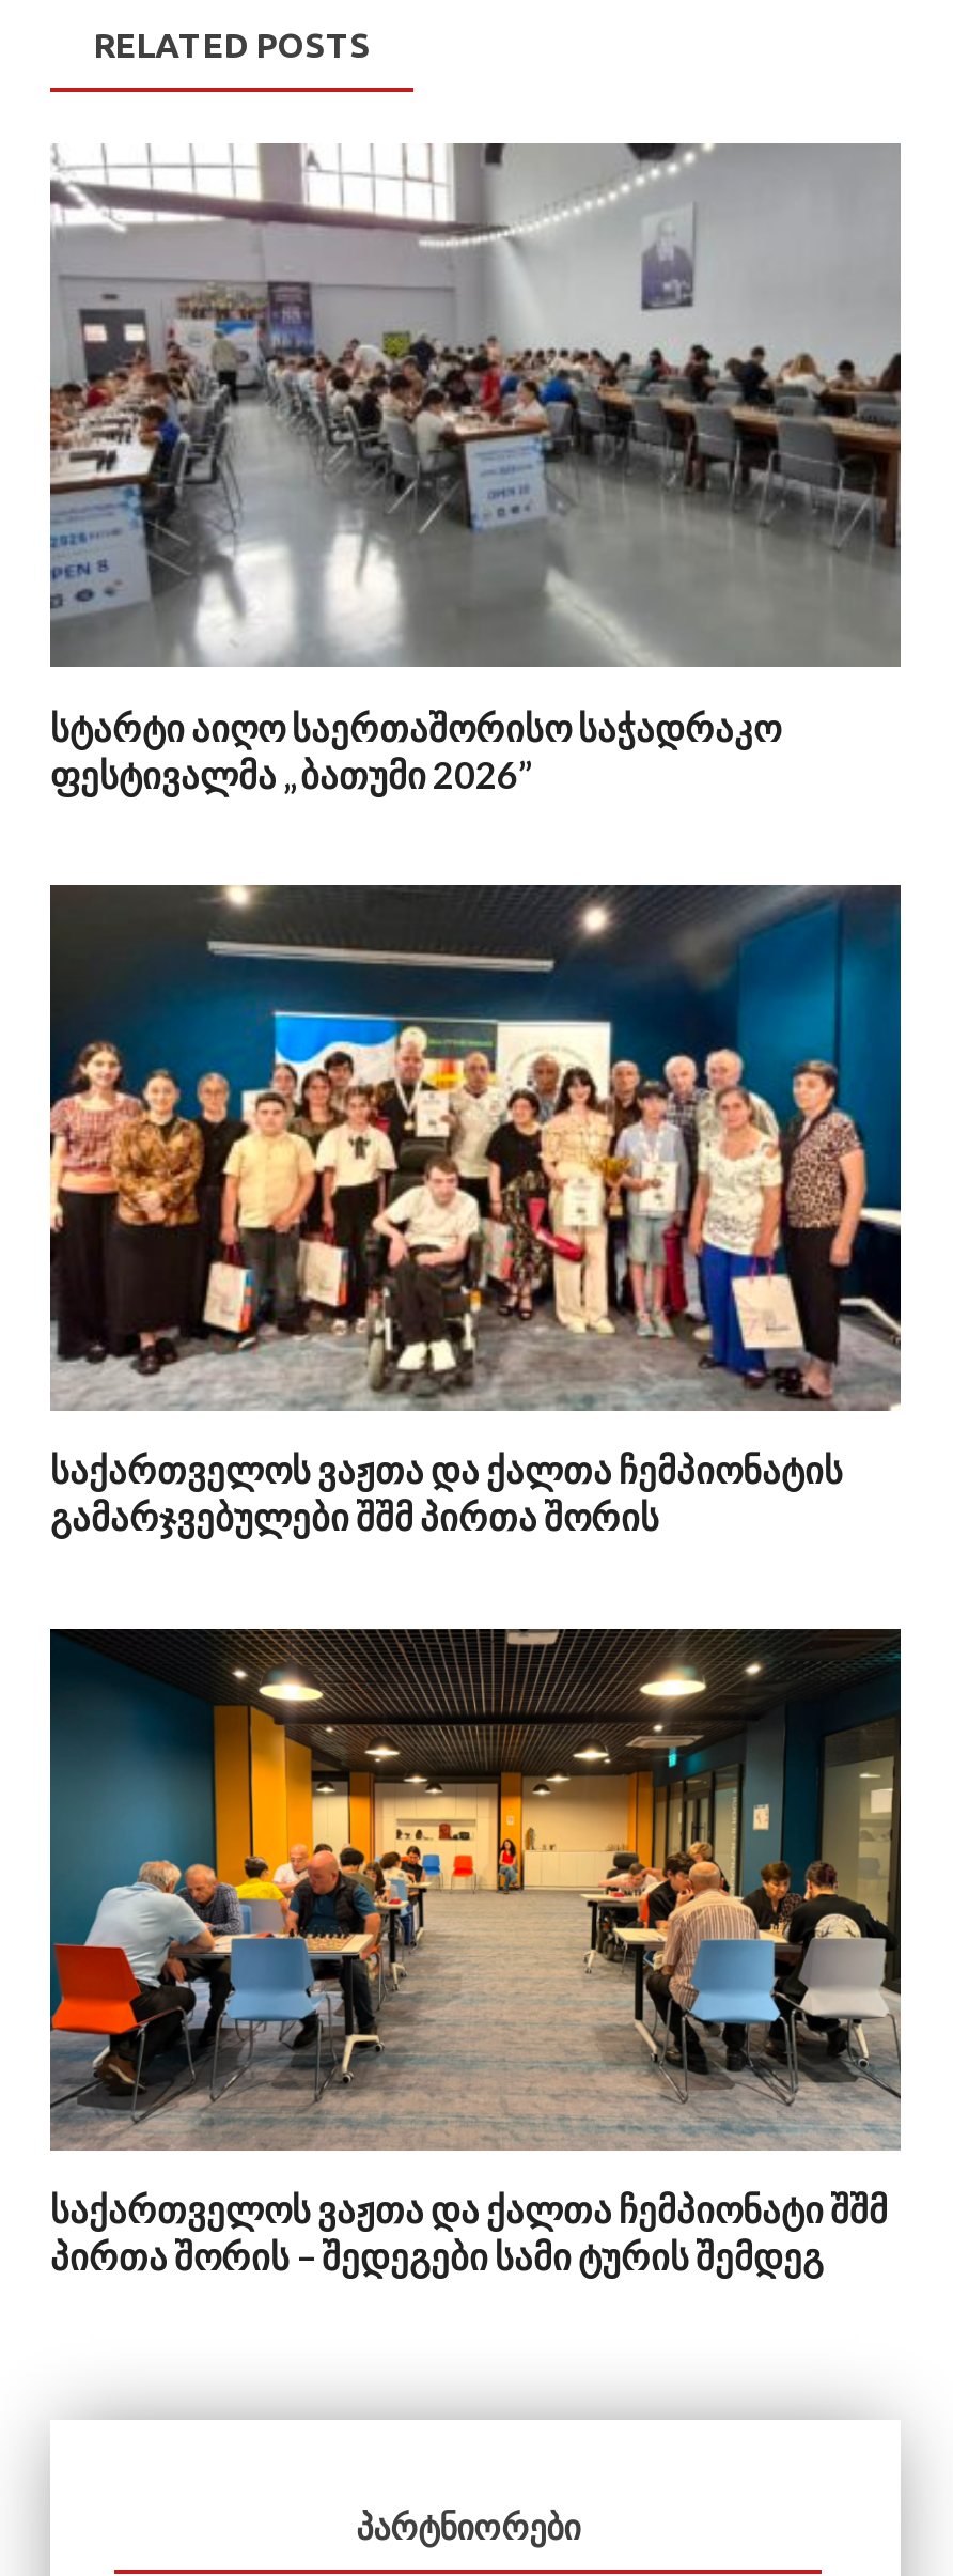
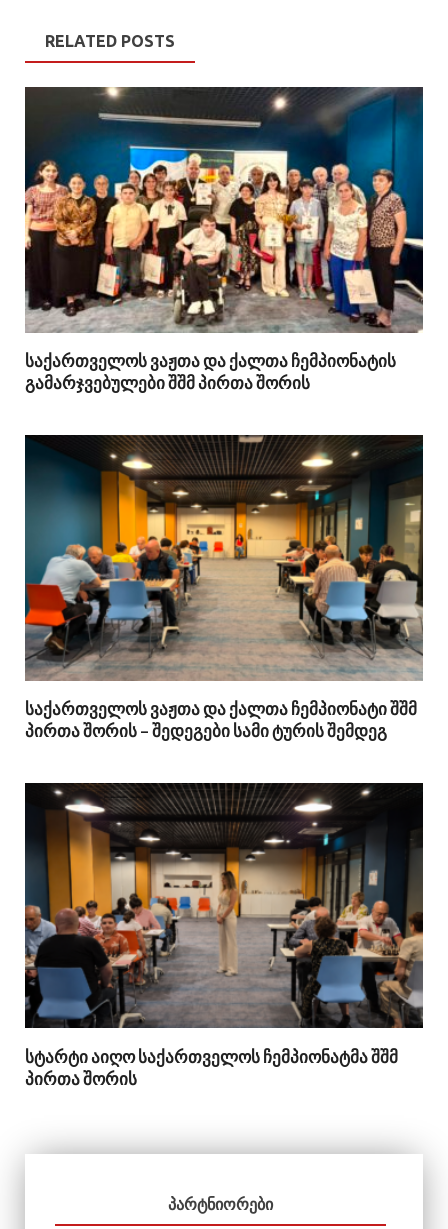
- [image]
- სტარტი აიღო საერთაშორისო საჭადრაკო
- ფესტივალმა „ბათუმი 2026”

moved up: [image] | საქართველოს ვაჟთა და ქალთა ჩემპიონატის | გამარჯვებულები შშმ პირთა შორის | საქართველოს ვაჟთა და ქალთა ჩემპიონატი შშმ | პირთა შორის – შედეგები სამი ტურის შემდეგ

+ [image]
+ სტარტი აიღო საქართველოს ჩემპიონატმა შშმ
+ პირთა შორის
